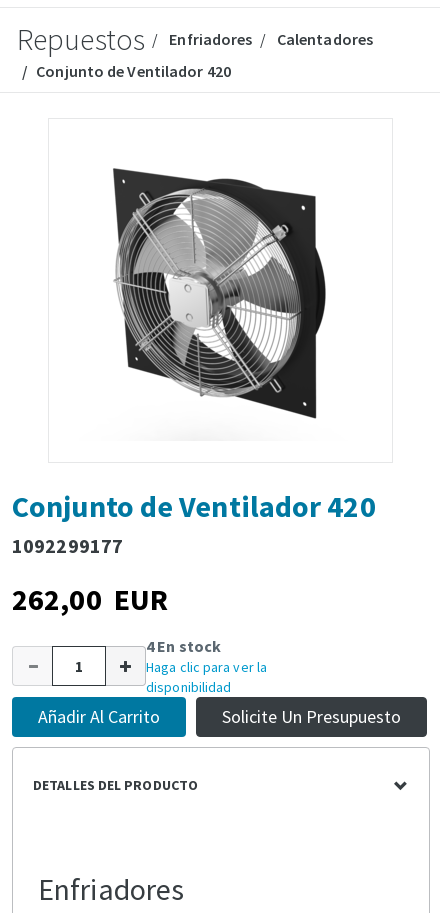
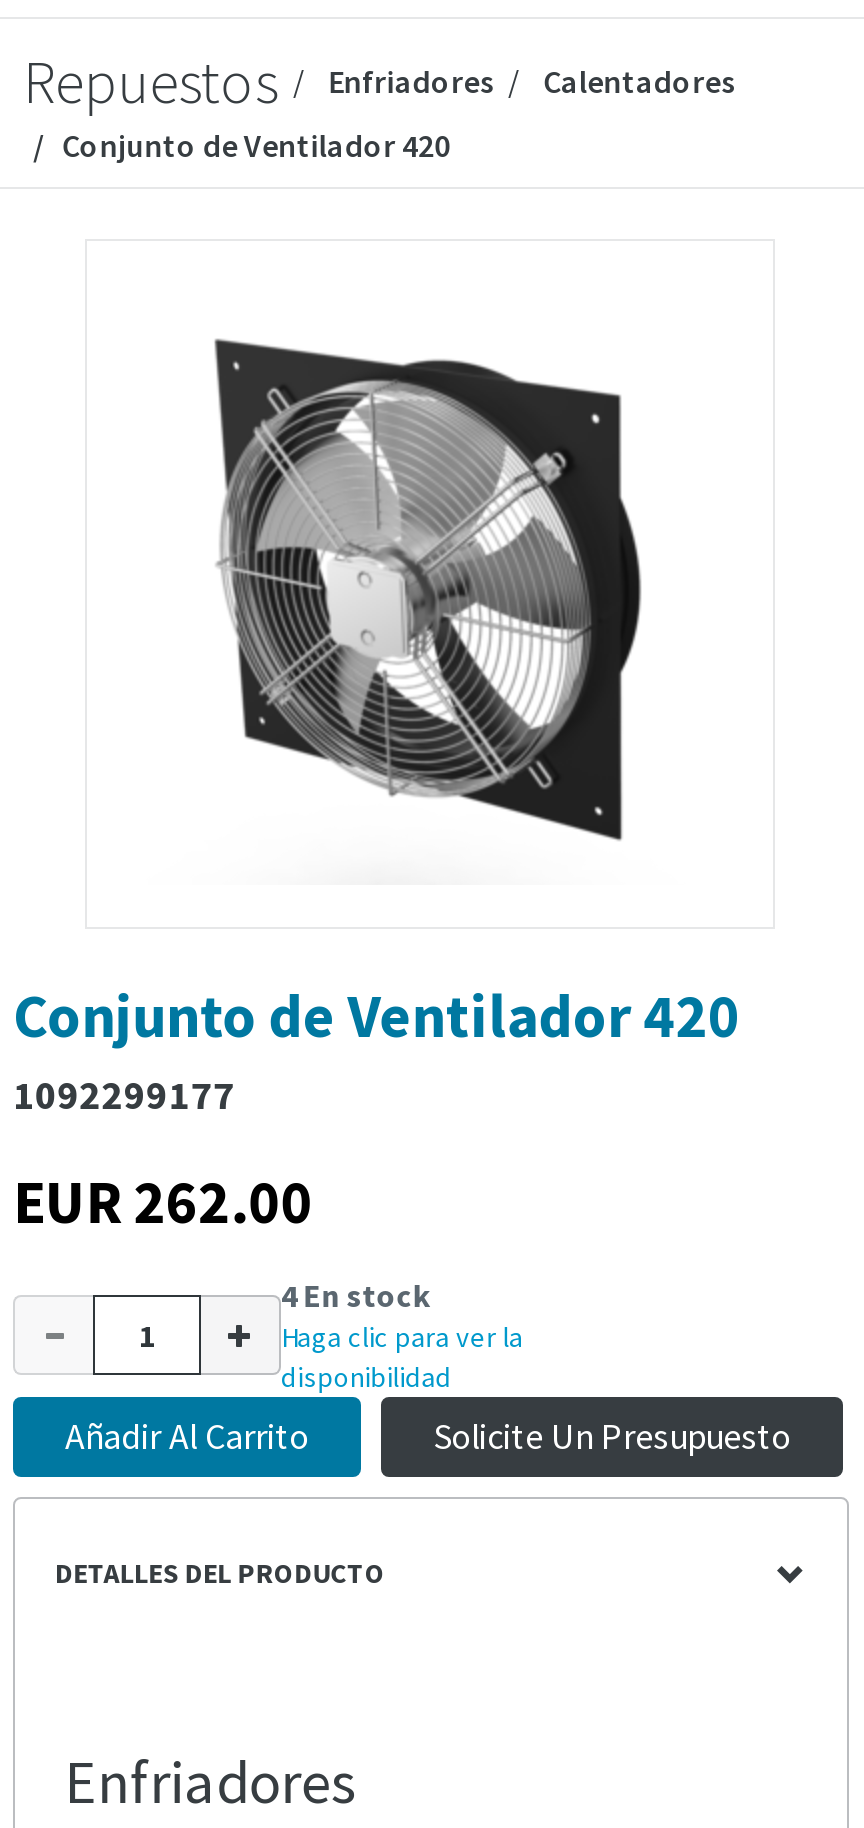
- 262,00 EUR
+ EUR 262.00
